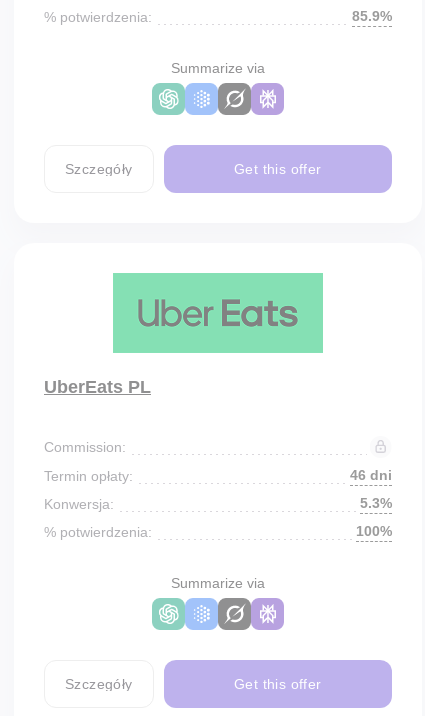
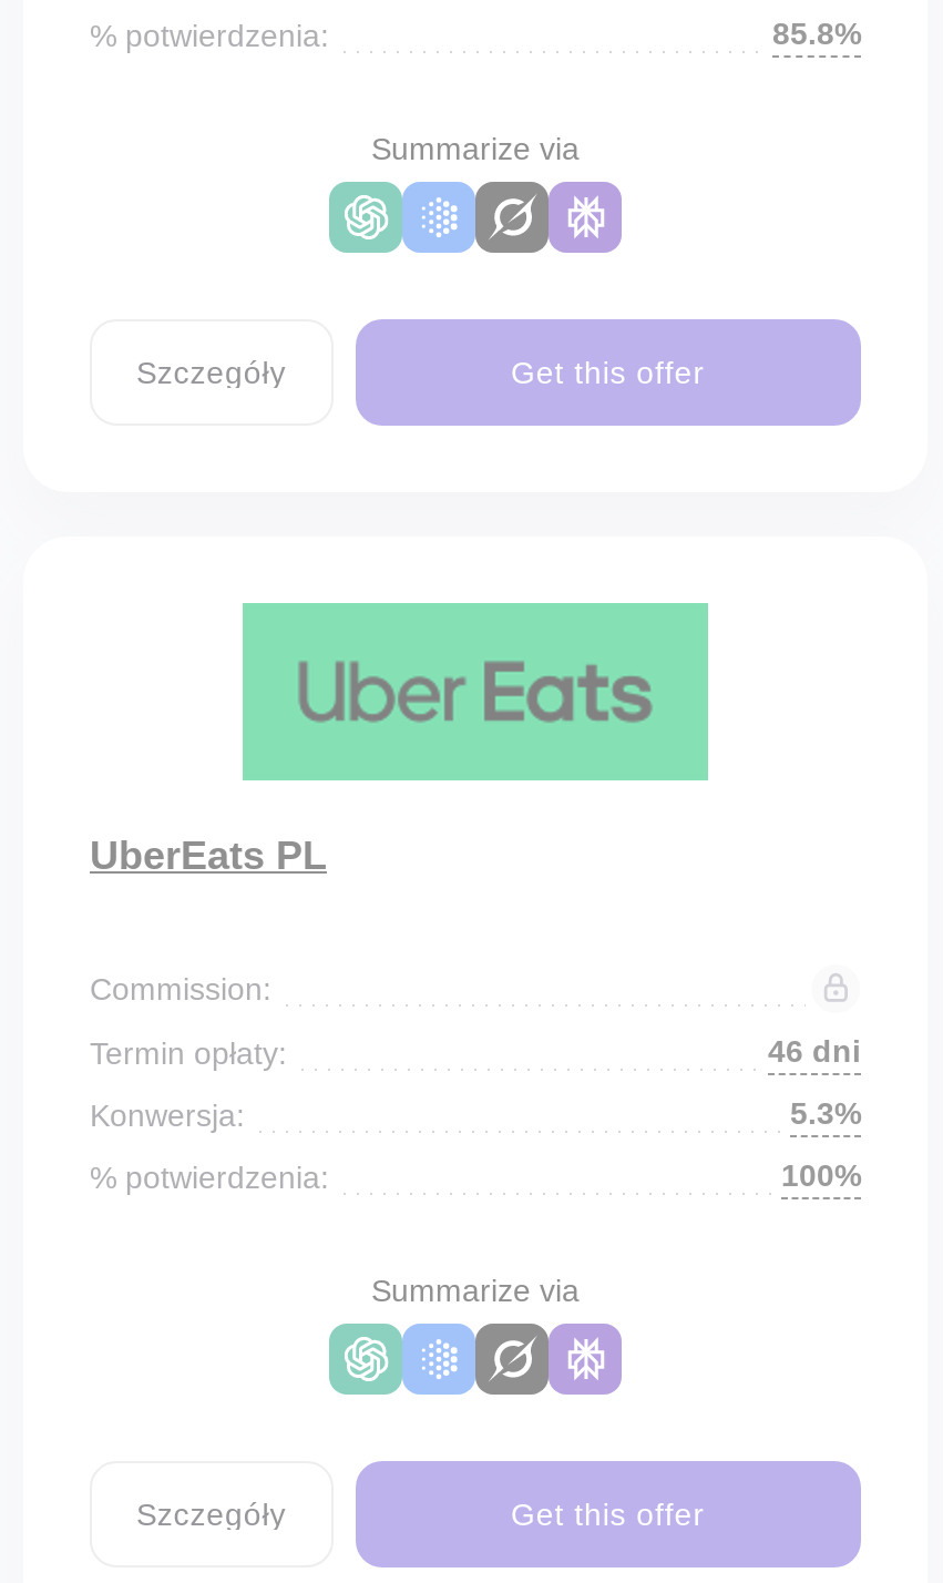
- 85.9%
+ 85.8%
